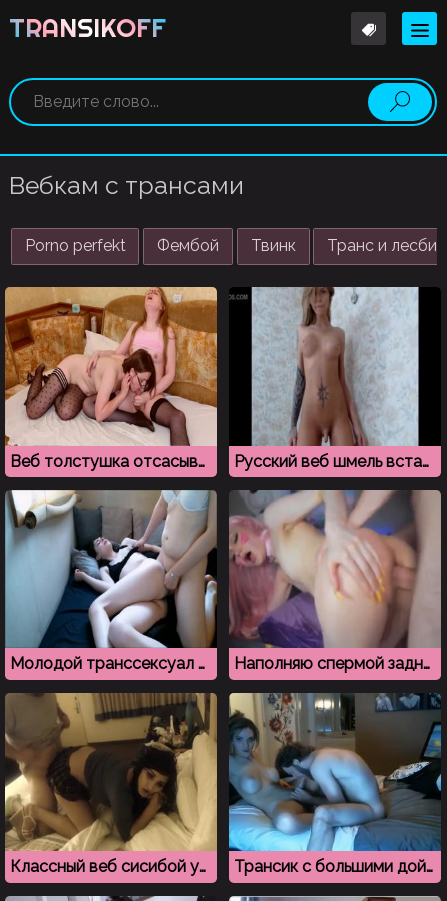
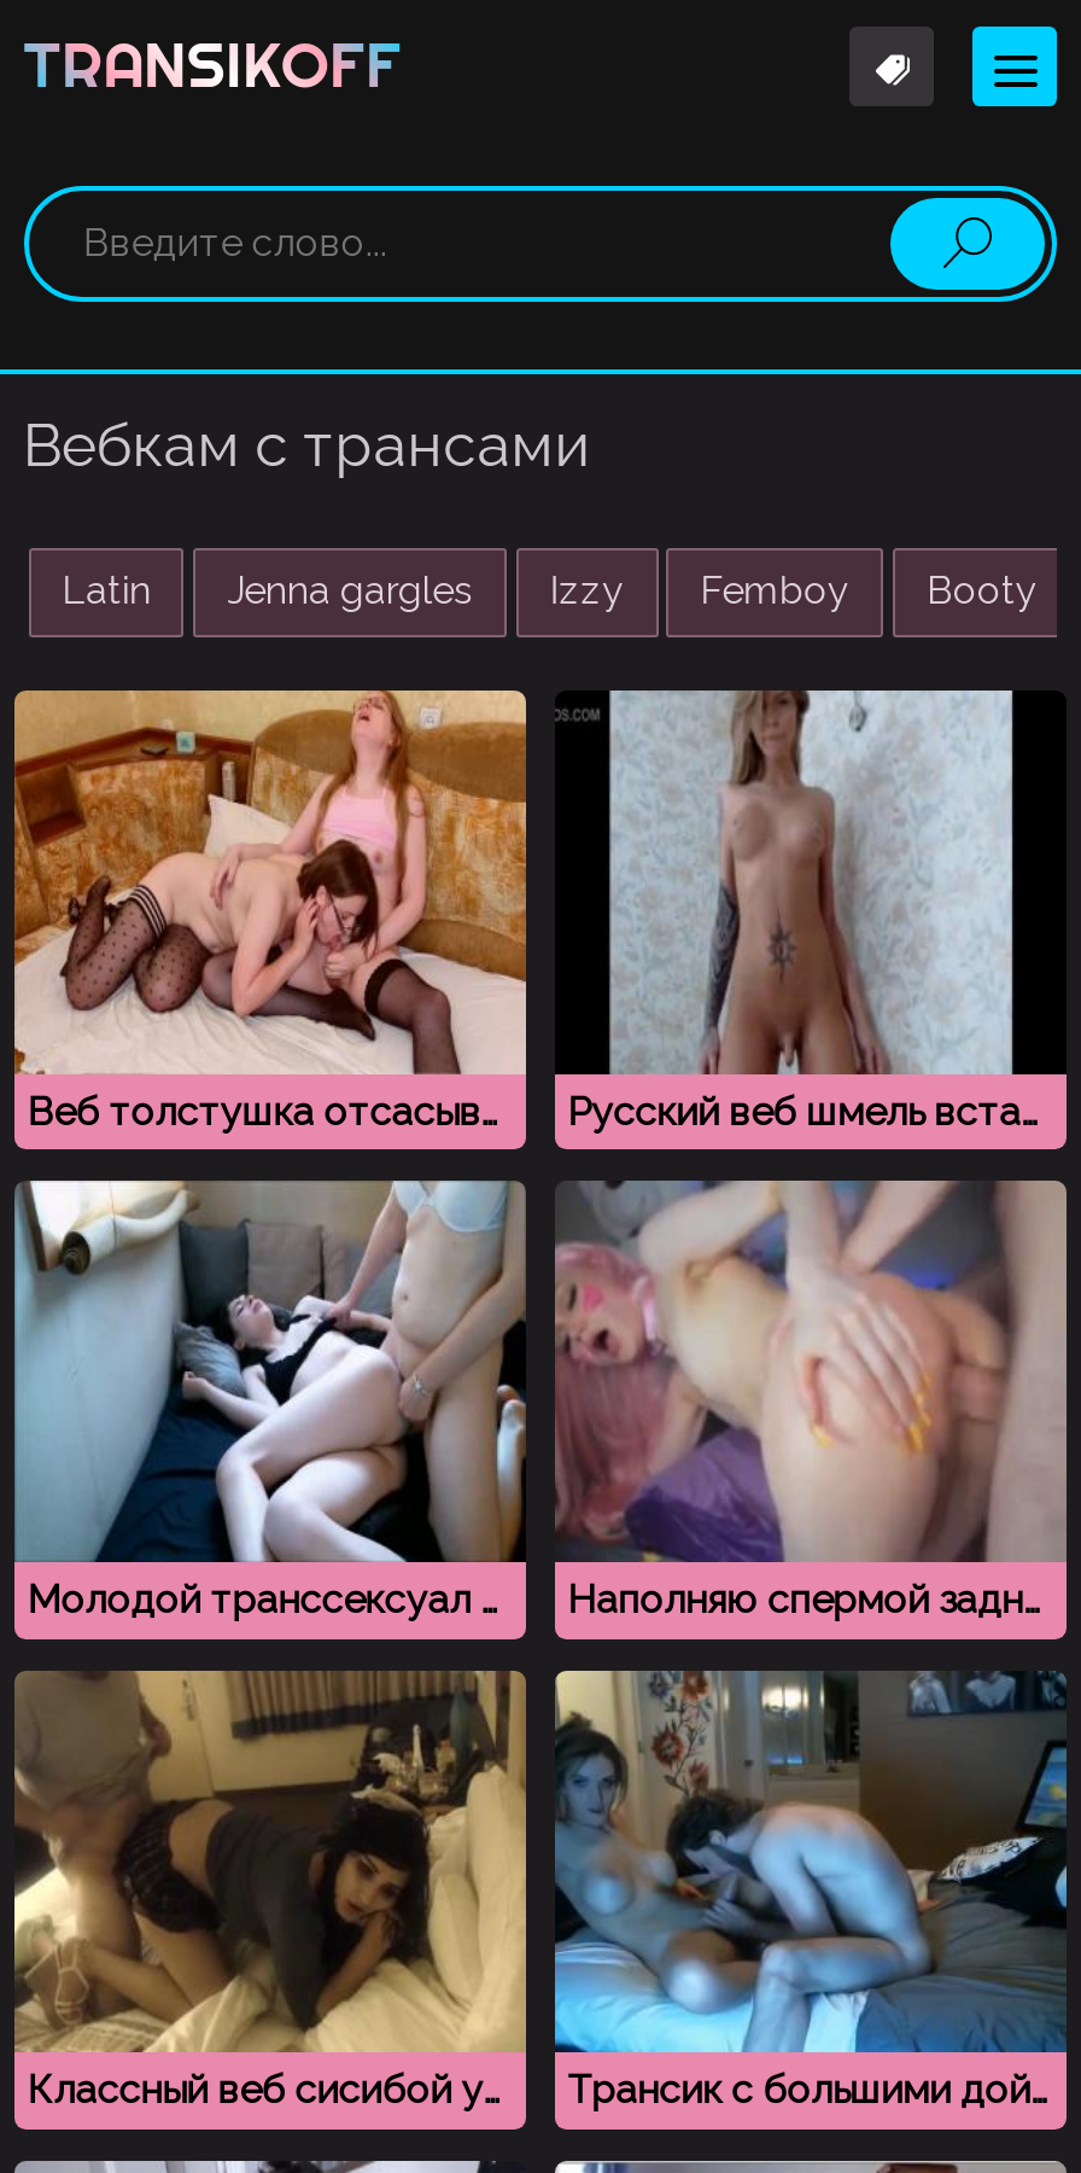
- Porno perfekt
- Фембой
- Твинк
- Транс и лесби
+ Latin
+ Jenna gargles
+ Izzy
+ Femboy
+ Booty
